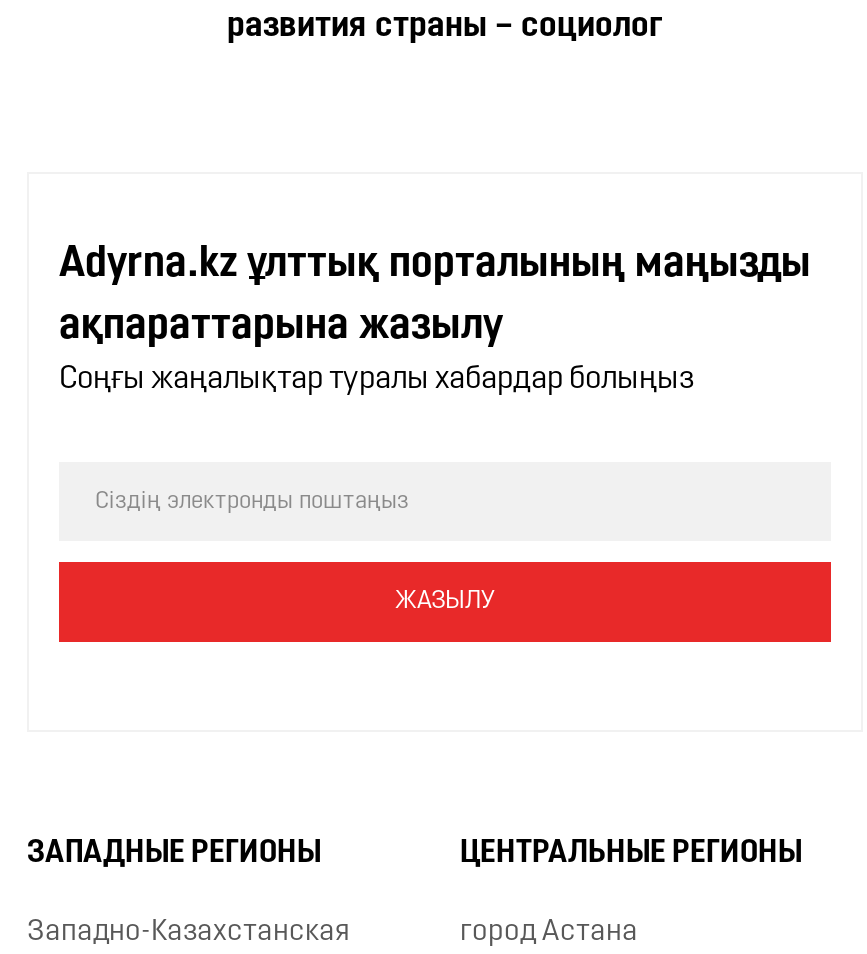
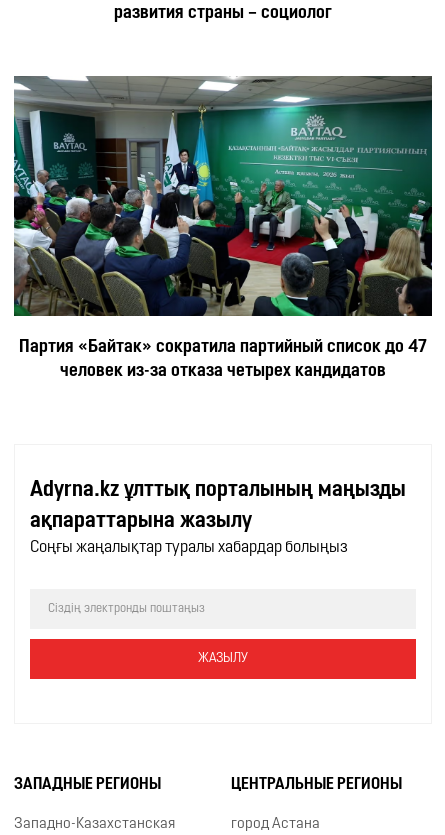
+ [image]
+ Партия «Байтак» сократила партийный список до 47
+ человек из-за отказа четырех кандидатов
